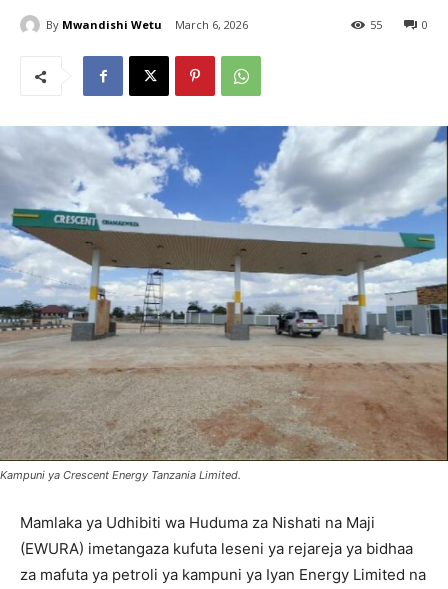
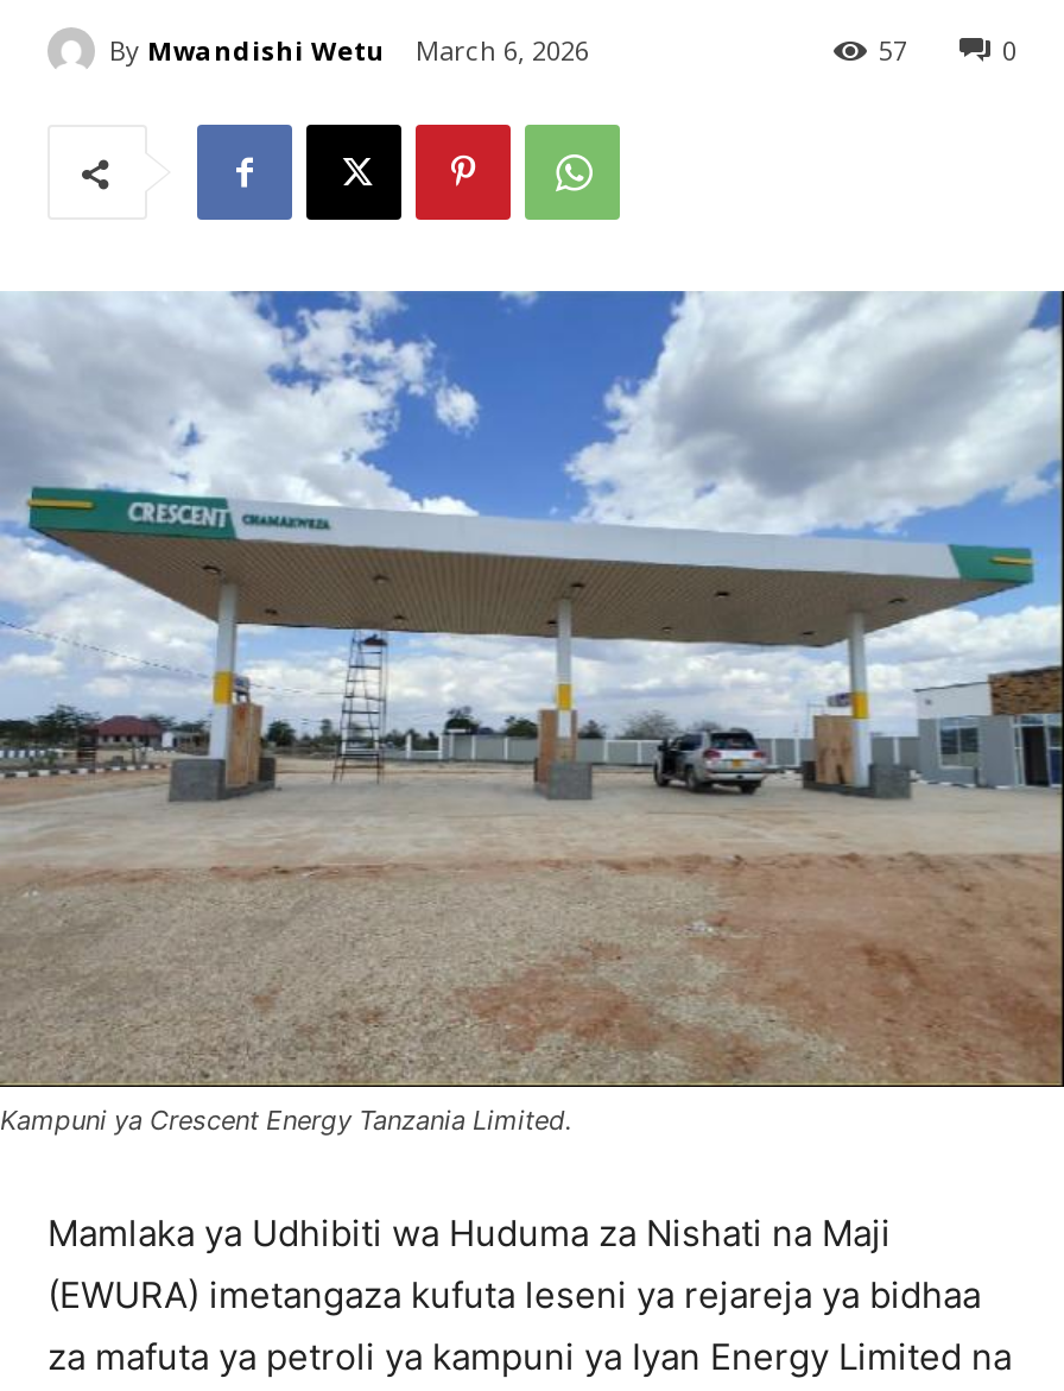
- 55
+ 57
